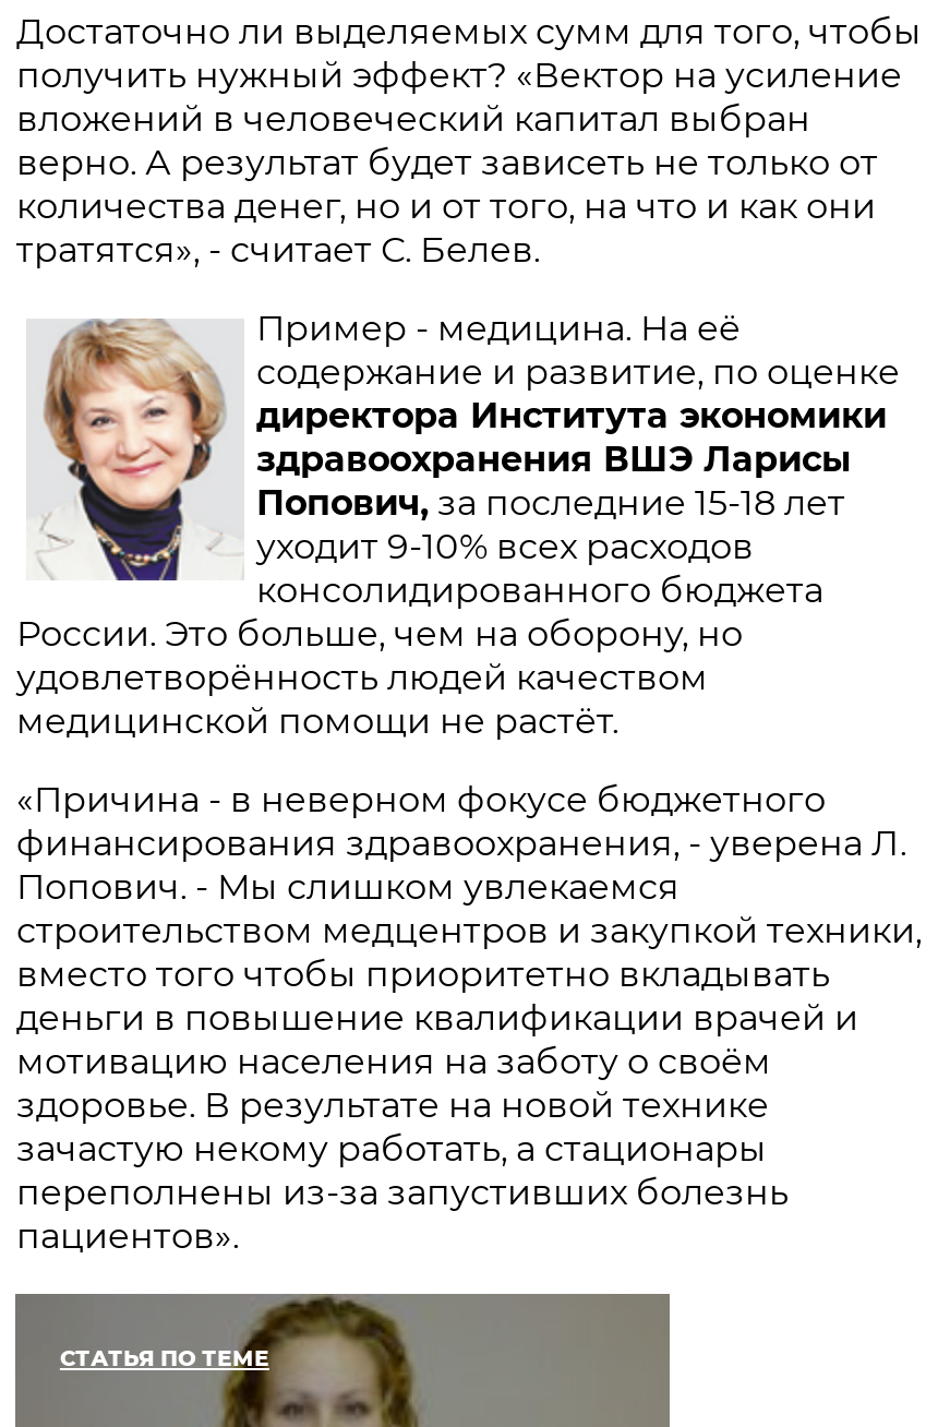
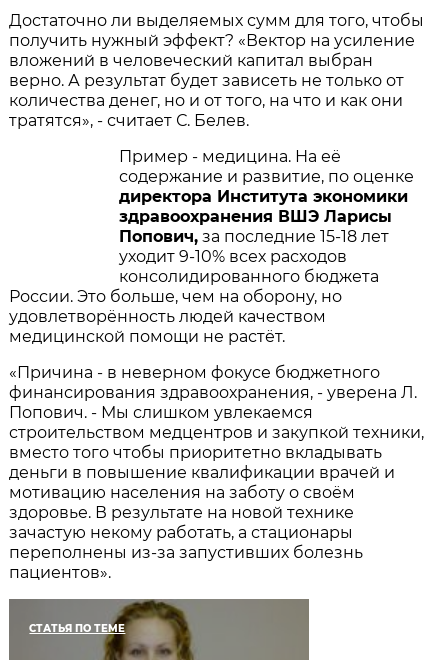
- [image]
